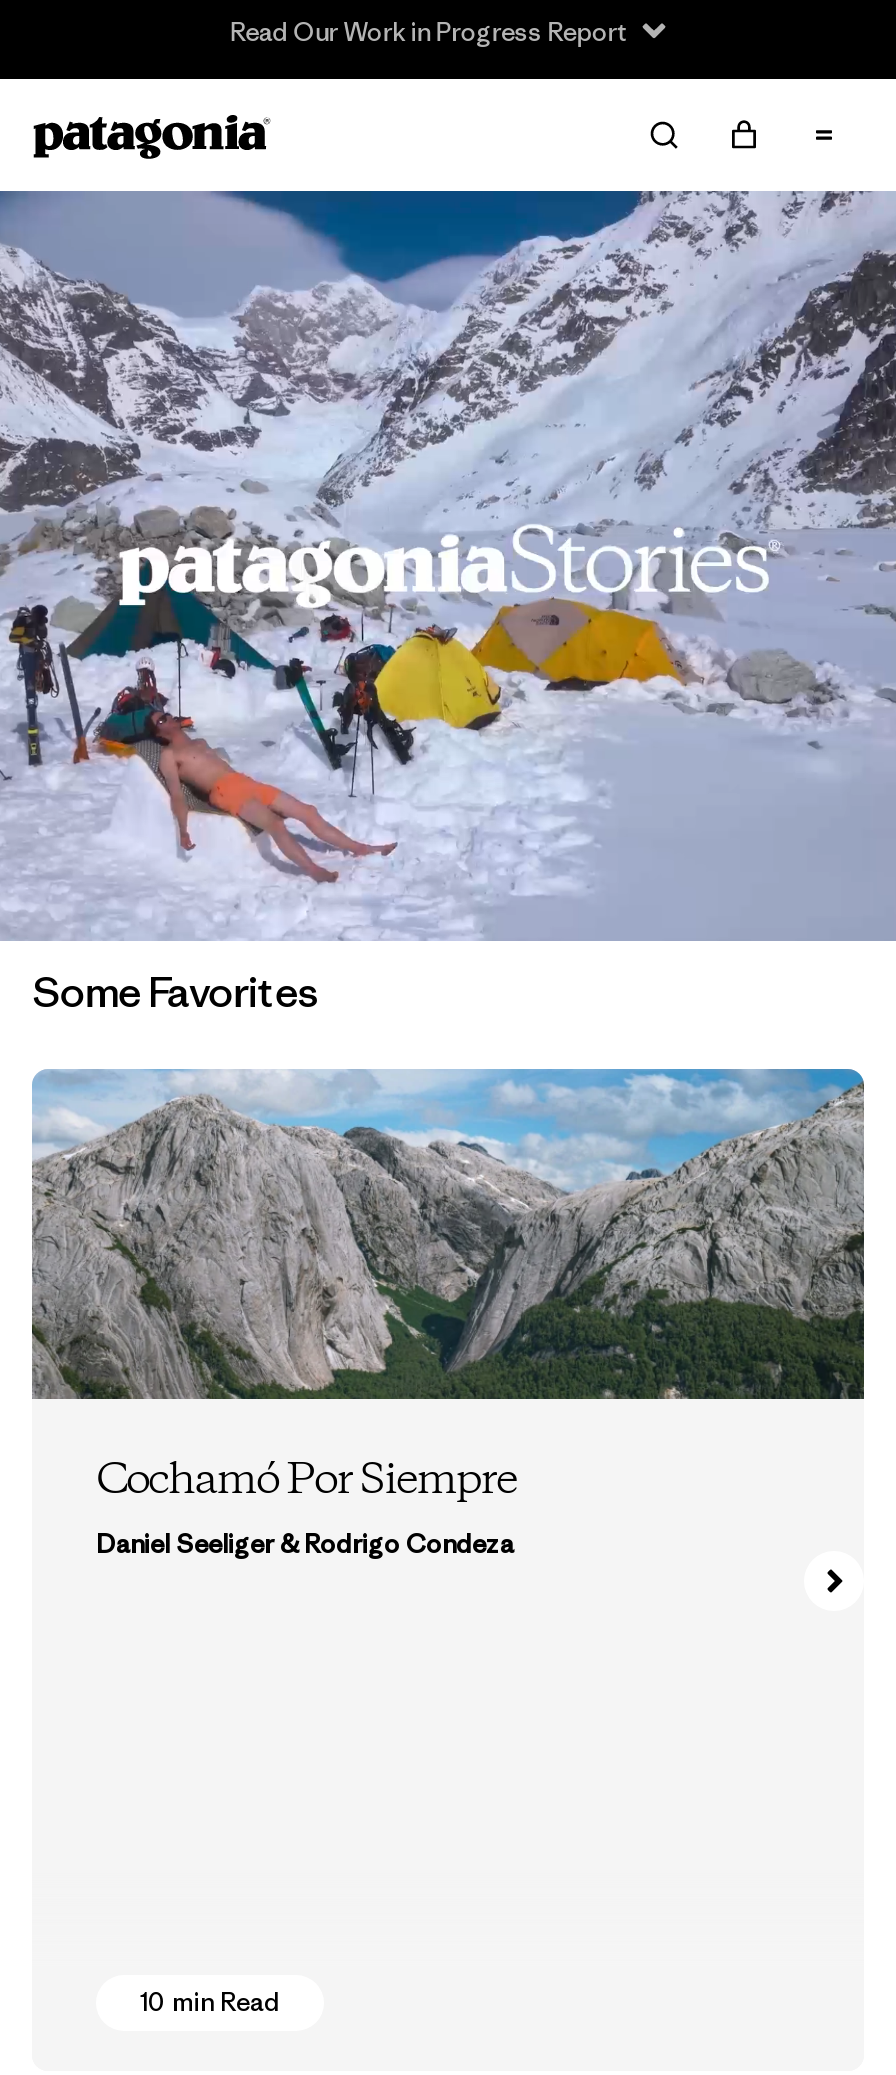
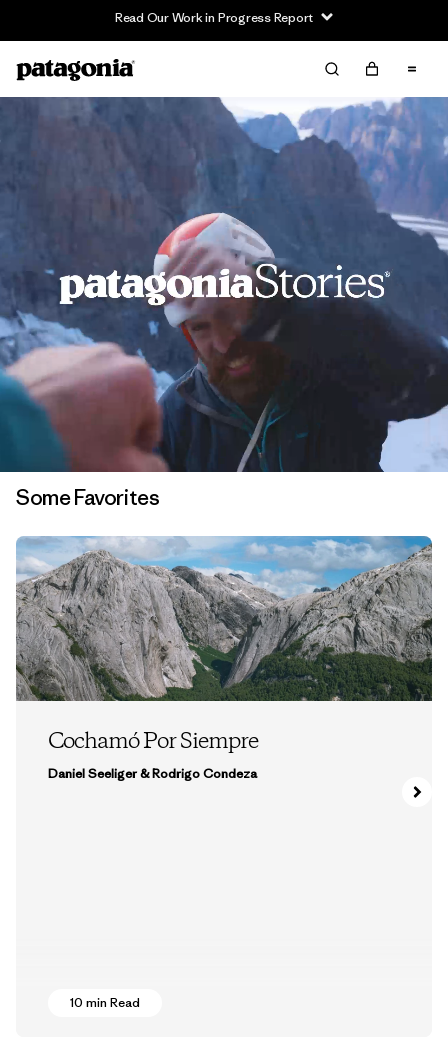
- [image]
+ [image]
